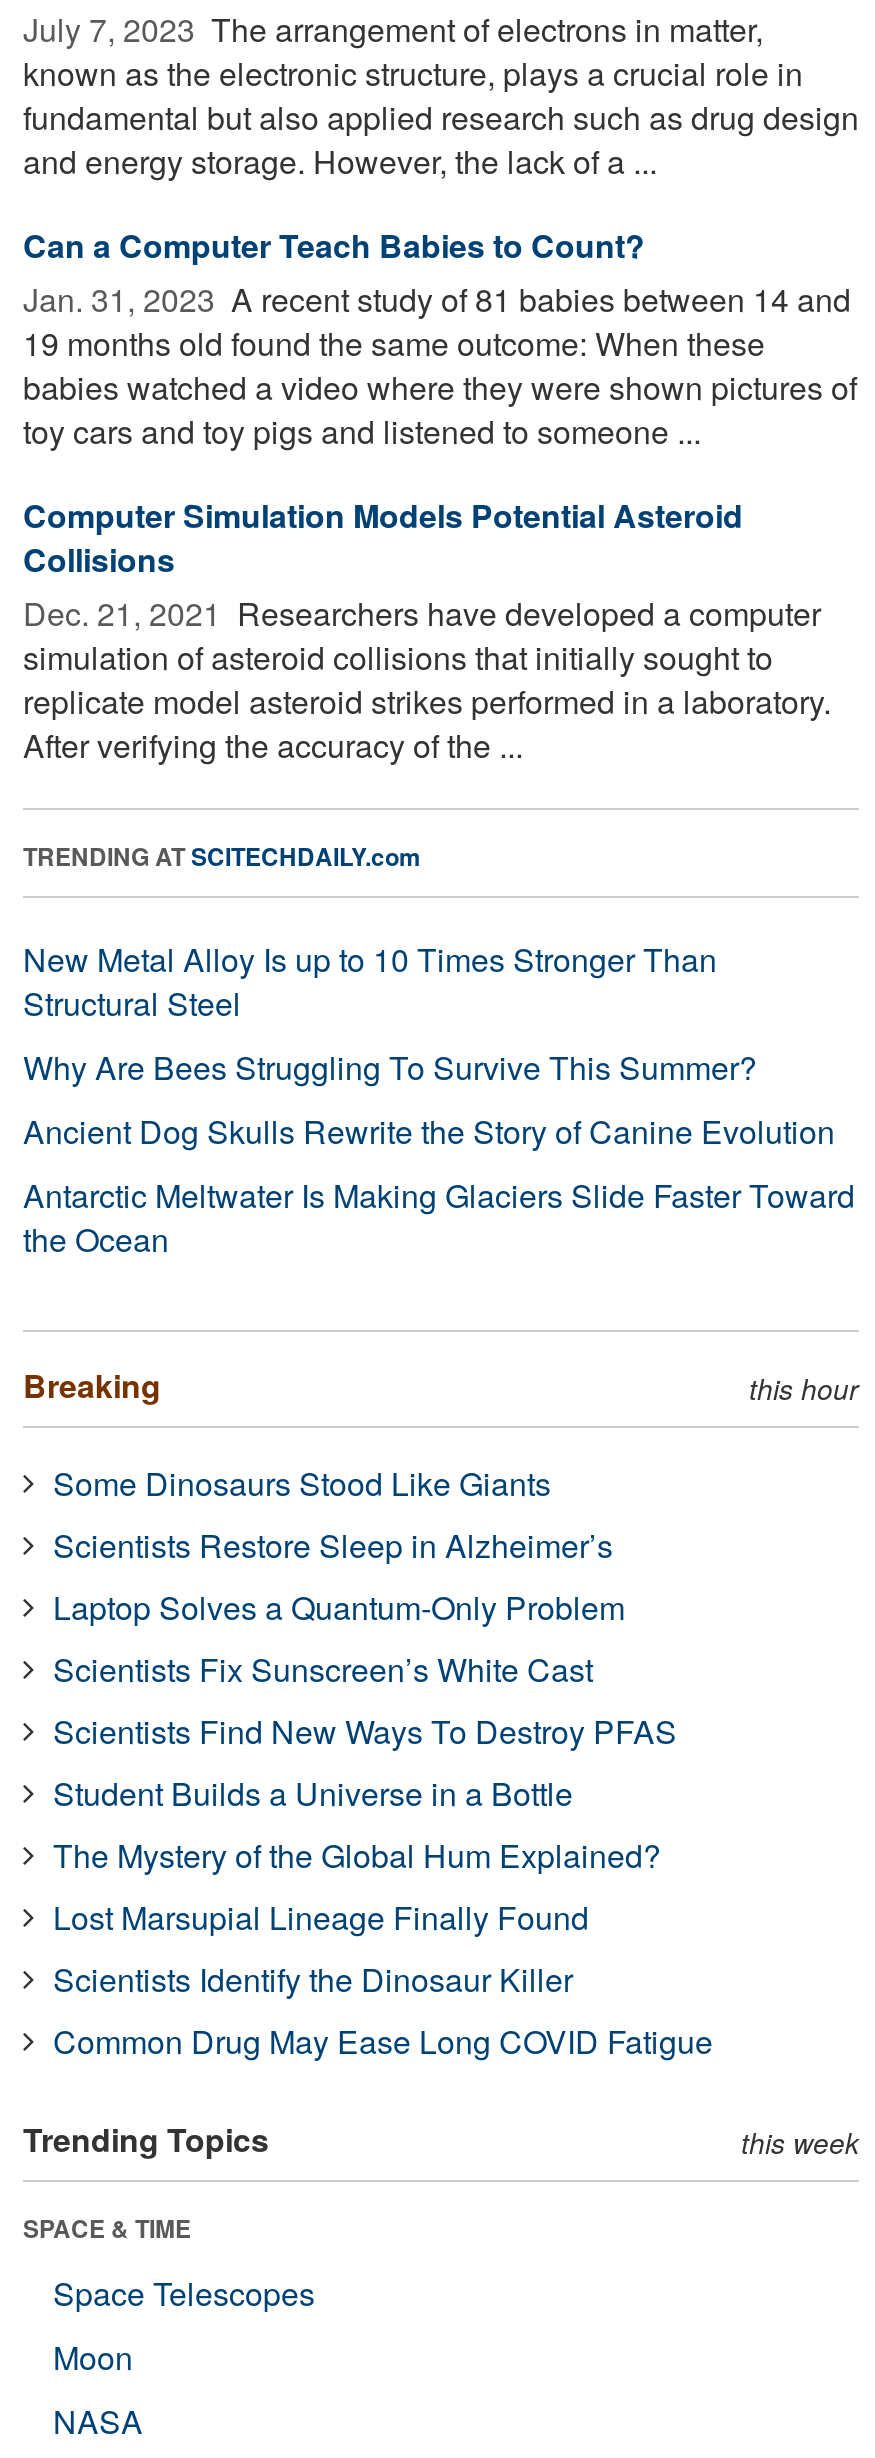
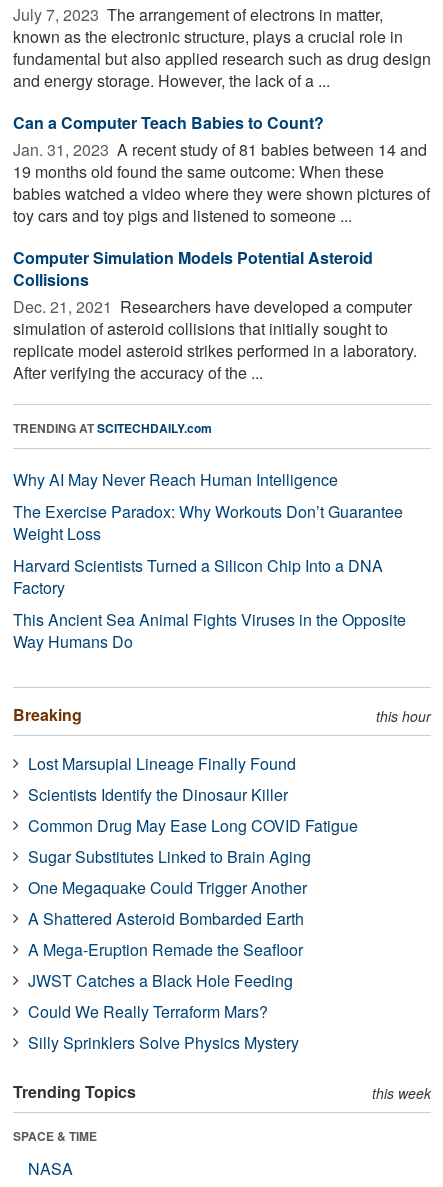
- New Metal Alloy Is up to 10 Times Stronger Than
- Structural Steel
- Why Are Bees Struggling To Survive This Summer?
- Ancient Dog Skulls Rewrite the Story of Canine Evolution
- Antarctic Meltwater Is Making Glaciers Slide Faster Toward
- the Ocean
+ Why AI May Never Reach Human Intelligence
+ The Exercise Paradox: Why Workouts Don’t Guarantee
+ Weight Loss
+ Harvard Scientists Turned a Silicon Chip Into a DNA
+ Factory
+ This Ancient Sea Animal Fights Viruses in the Opposite
+ Way Humans Do

moved down: Breaking | this hour

- Some Dinosaurs Stood Like Giants
- Scientists Restore Sleep in Alzheimer’s
- Laptop Solves a Quantum-Only Problem
- Scientists Fix Sunscreen’s White Cast
- Scientists Find New Ways To Destroy PFAS
- Student Builds a Universe in a Bottle
- The Mystery of the Global Hum Explained?

moved up: Lost Marsupial Lineage Finally Found | Scientists Identify the Dinosaur Killer | Common Drug May Ease Long COVID Fatigue

+ Sugar Substitutes Linked to Brain Aging
+ One Megaquake Could Trigger Another
+ A Shattered Asteroid Bombarded Earth
+ A Mega-Eruption Remade the Seafloor
+ JWST Catches a Black Hole Feeding
+ Could We Really Terraform Mars?
+ Silly Sprinklers Solve Physics Mystery

moved down: Trending Topics | this week | SPACE & TIME

- Space Telescopes
- Moon
